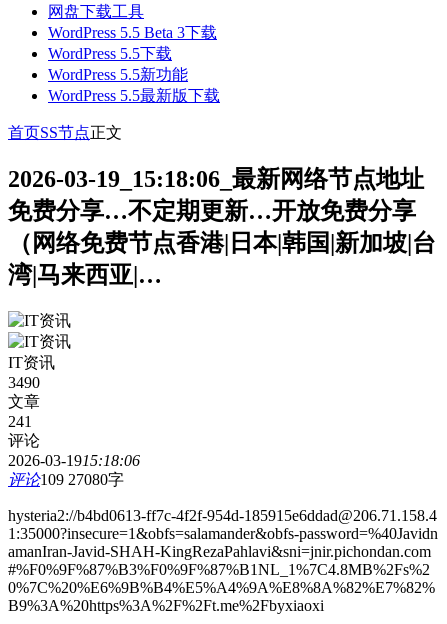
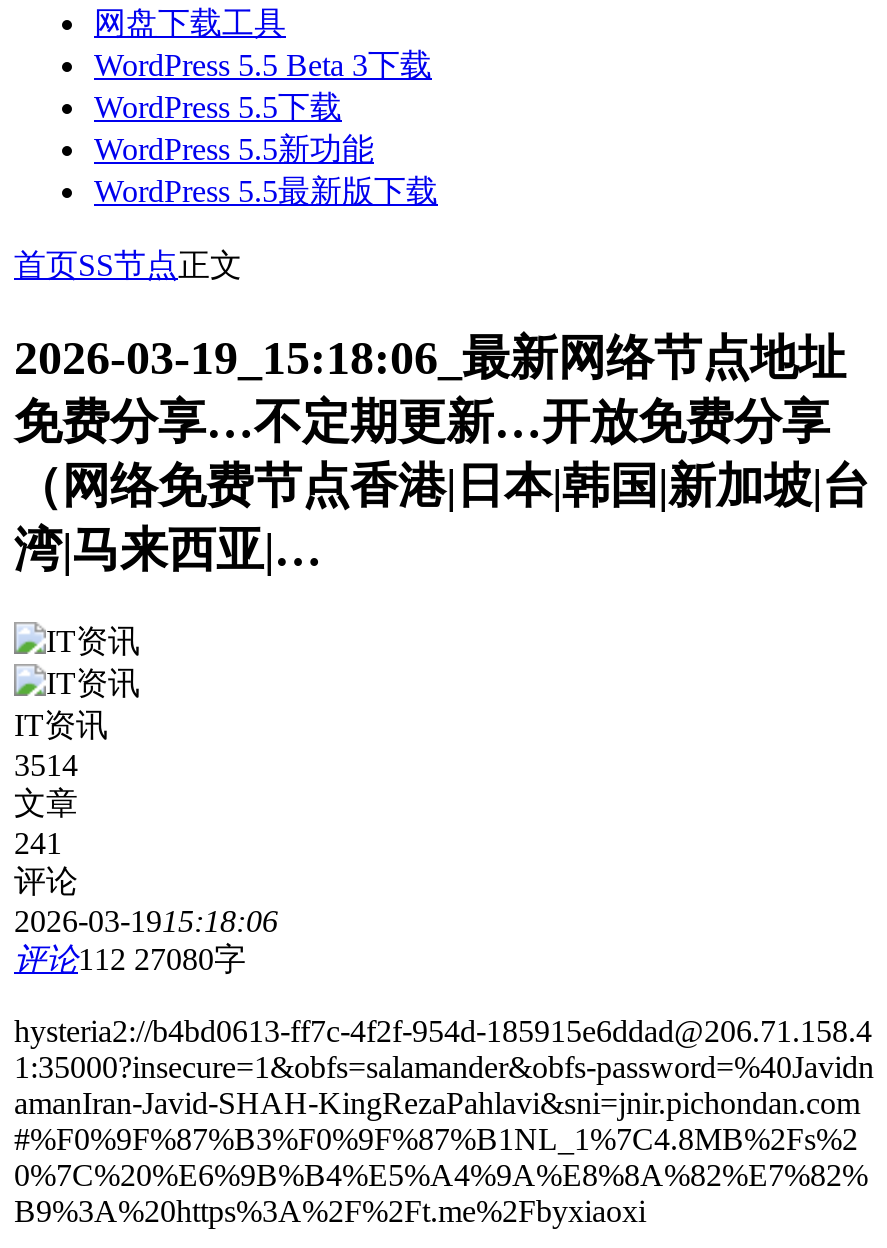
- 3490
+ 3514

- 评论109 27080字
+ 评论112 27080字
